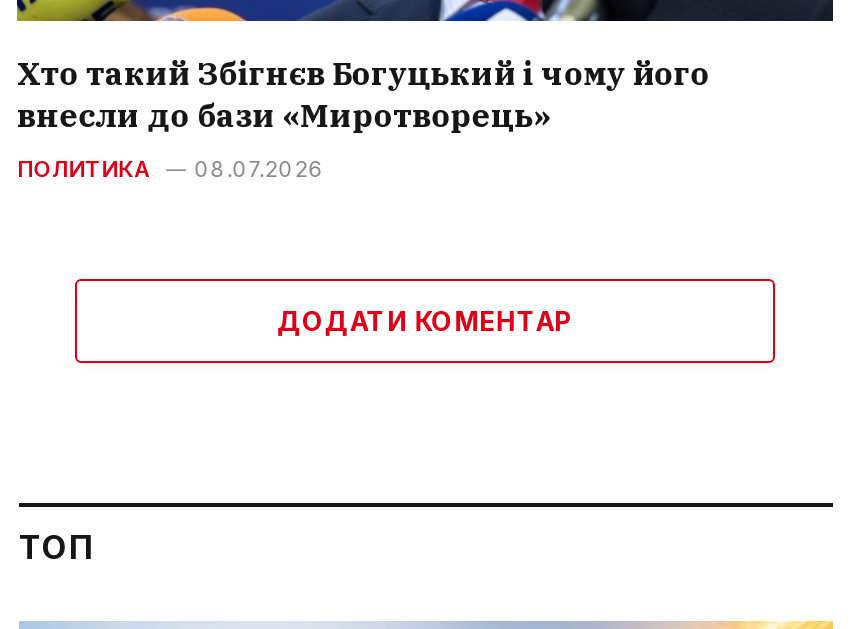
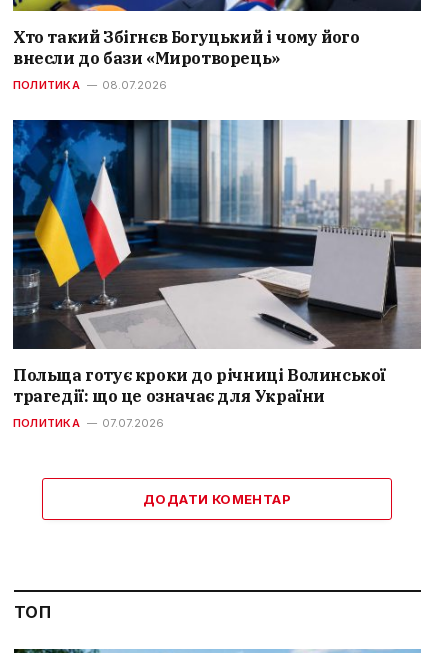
+ [image]
+ Польща готує кроки до річниці Волинської
+ трагедії: що це означає для України
+ ПОЛИТИКА
+ 07.07.2026
